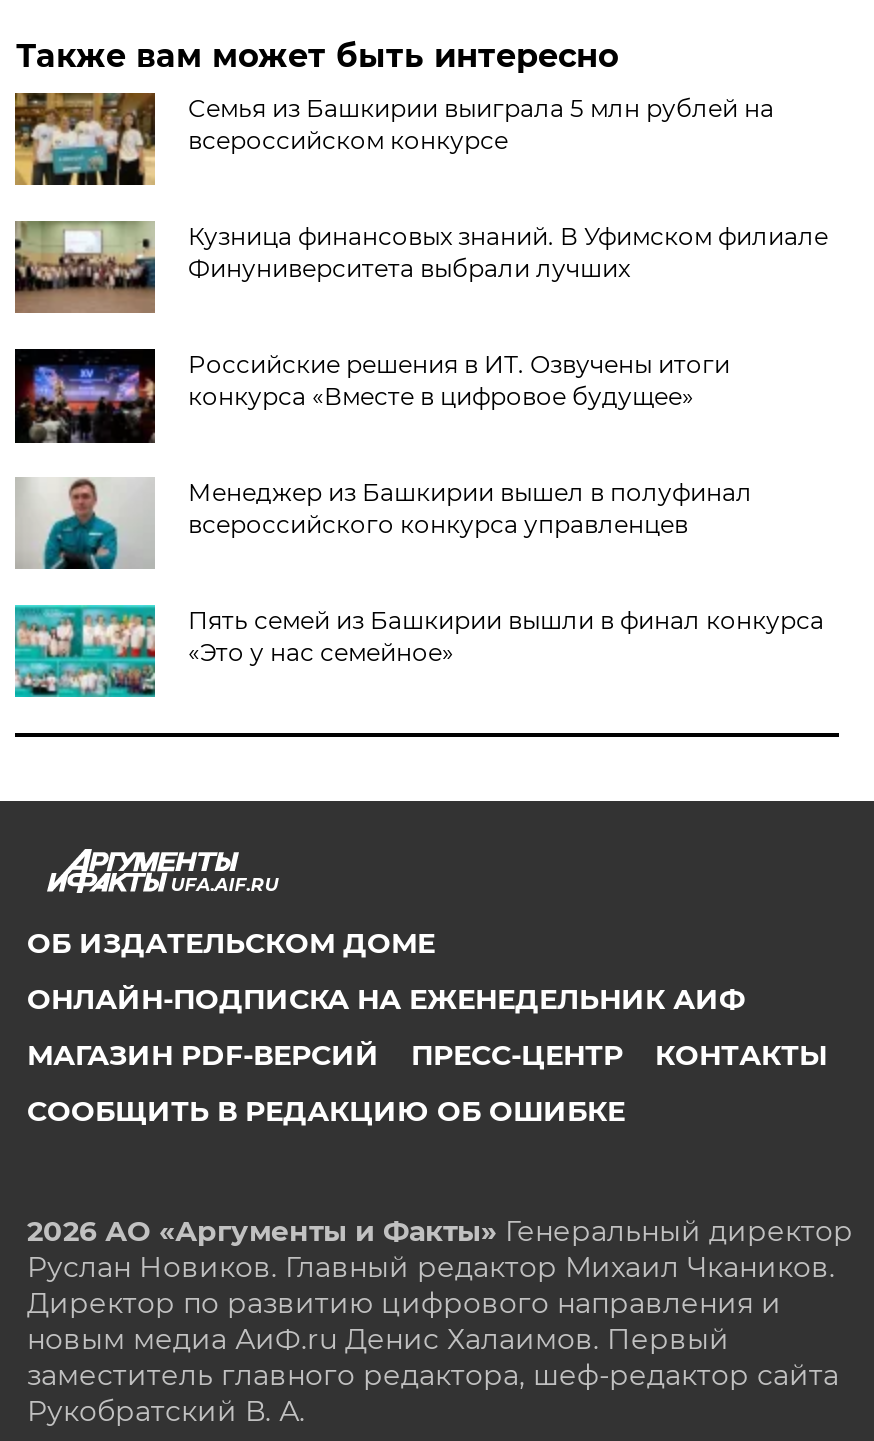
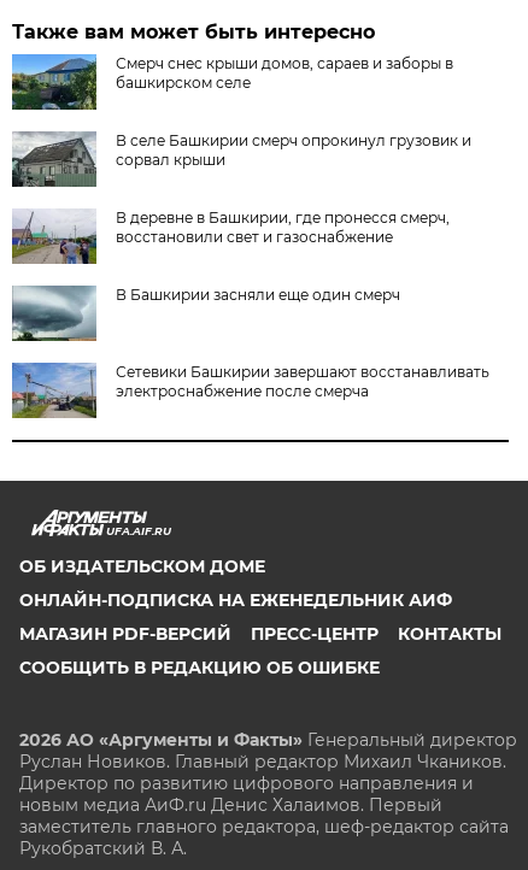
- [image]
- Семья из Башкирии выиграла 5 млн рублей на
- всероссийском конкурсе
+ [image]
+ Смерч снес крыши домов, сараев и заборы в
+ башкирском селе

- [image]
- Кузница финансовых знаний. В Уфимском филиале
- Финуниверситета выбрали лучших
+ [image]
+ В селе Башкирии смерч опрокинул грузовик и
+ сорвал крыши

- [image]
- Российские решения в ИТ. Озвучены итоги
- конкурса «Вместе в цифровое будущее»
+ [image]
+ В деревне в Башкирии, где пронесся смерч,
+ восстановили свет и газоснабжение

- [image]
- Менеджер из Башкирии вышел в полуфинал
- всероссийского конкурса управленцев
+ [image]
+ В Башкирии засняли еще один смерч

- [image]
- Пять семей из Башкирии вышли в финал конкурса
- «Это у нас семейное»
+ [image]
+ Сетевики Башкирии завершают восстанавливать
+ электроснабжение после смерча
